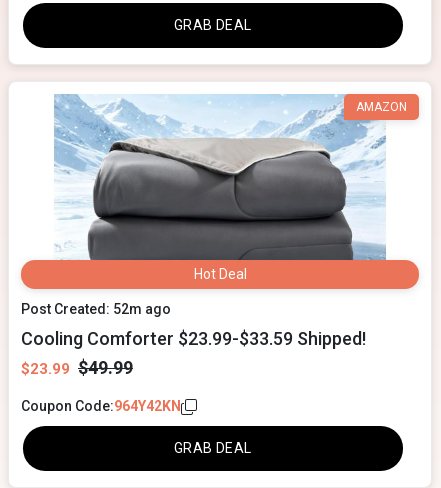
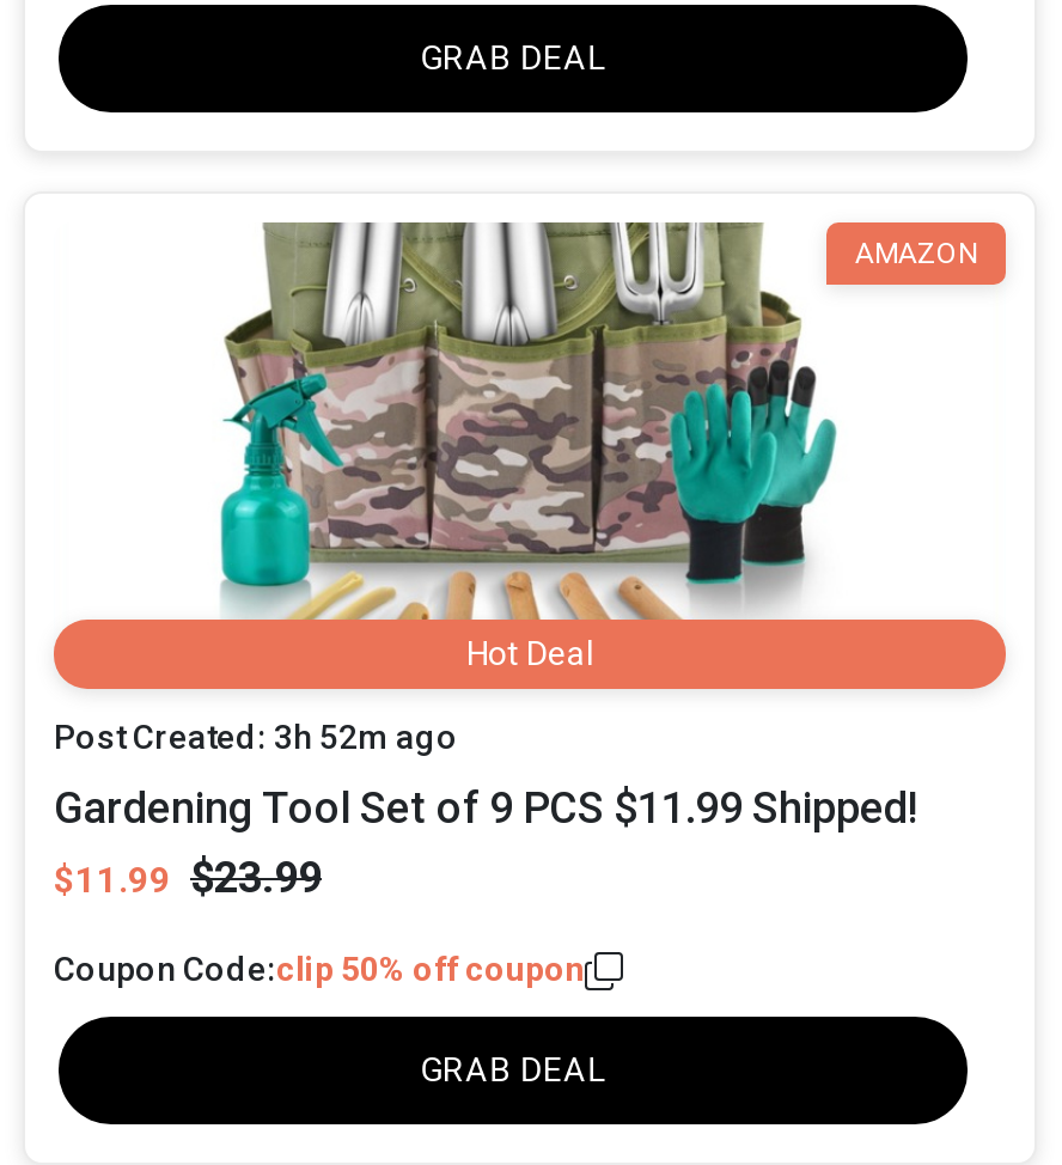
- [image]
- Post Created: 52m ago
+ [image]
+ Post Created: 3h 52m ago

- Cooling Comforter $23.99-$33.59 Shipped!
- $23.99 $49.99
+ Gardening Tool Set of 9 PCS $11.99 Shipped!
+ $11.99 $23.99

- Coupon Code:964Y42KN
+ Coupon Code:clip 50% off coupon
